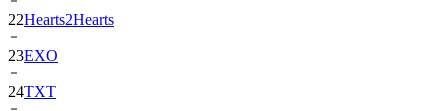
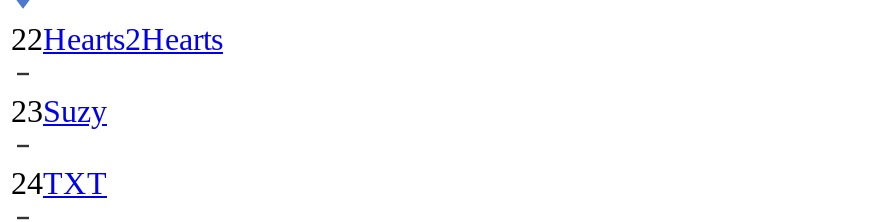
- 23EXO
+ 23Suzy
